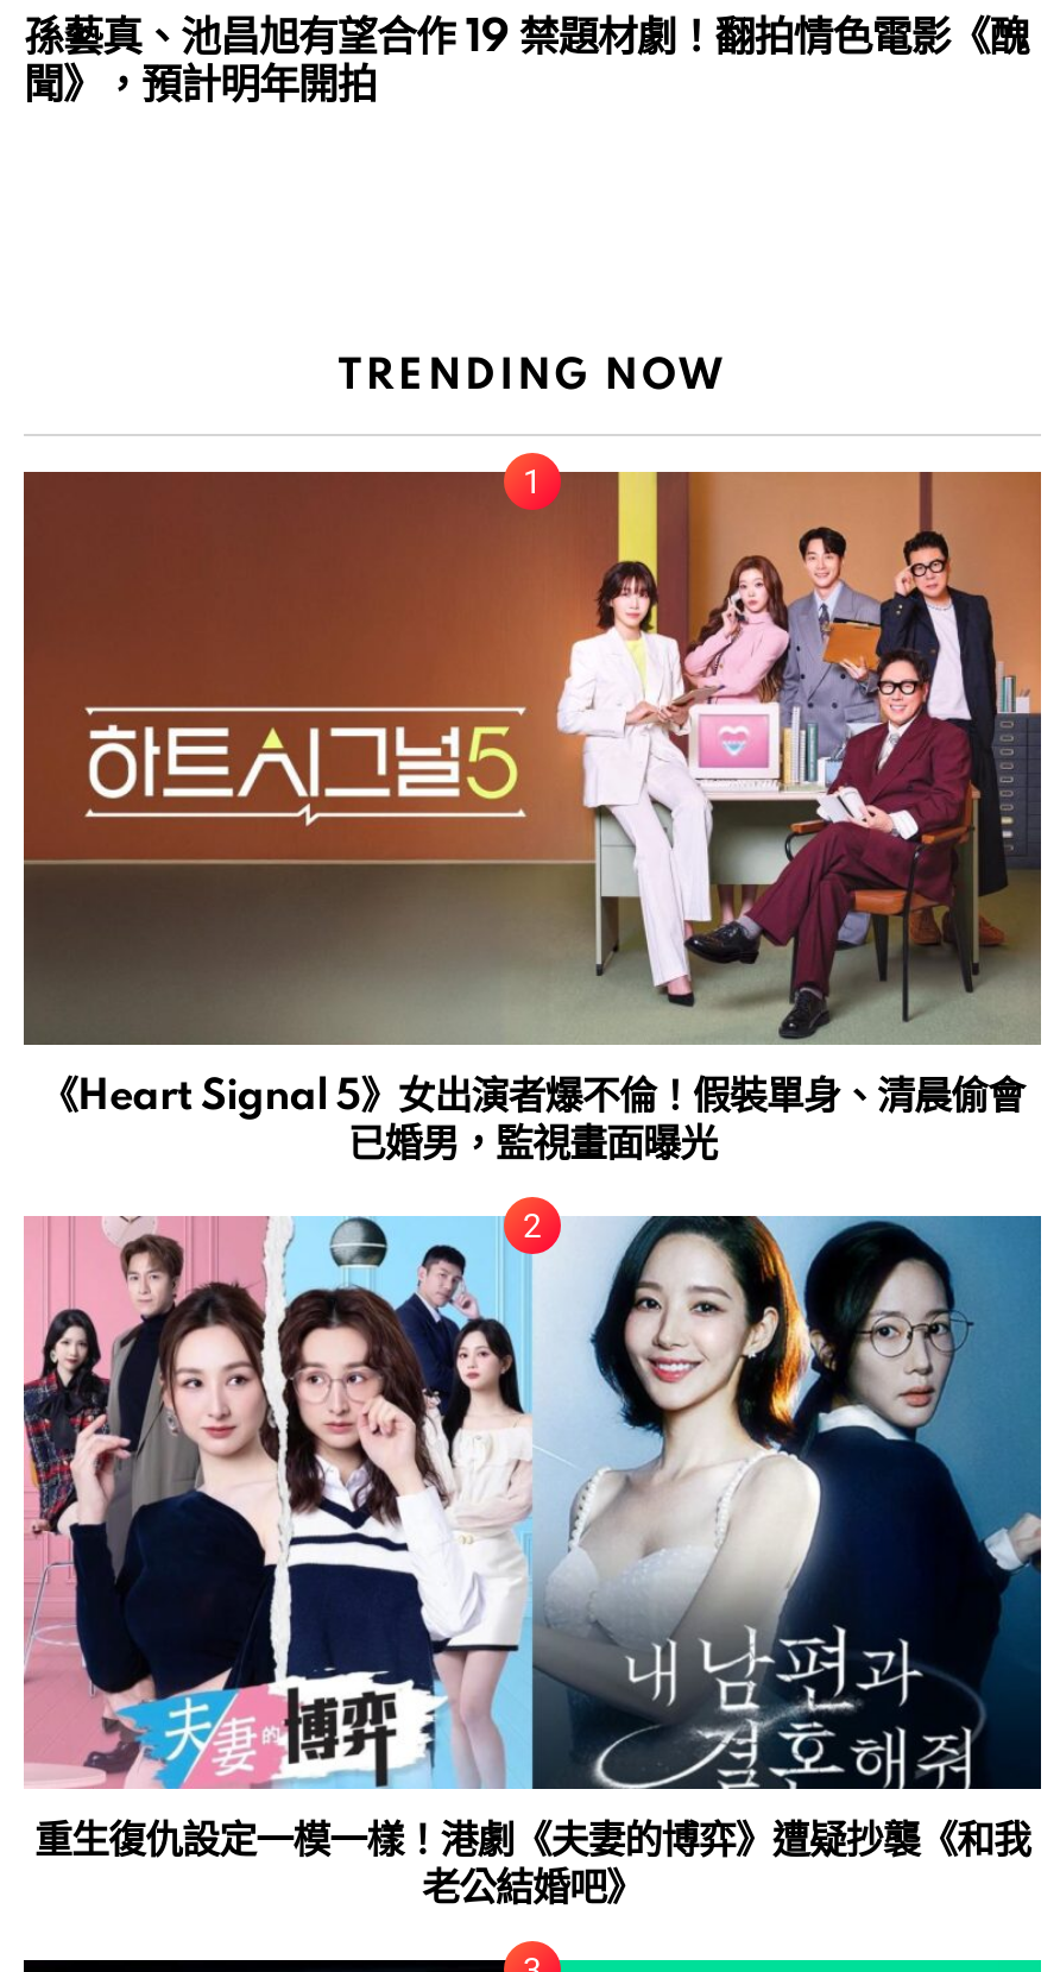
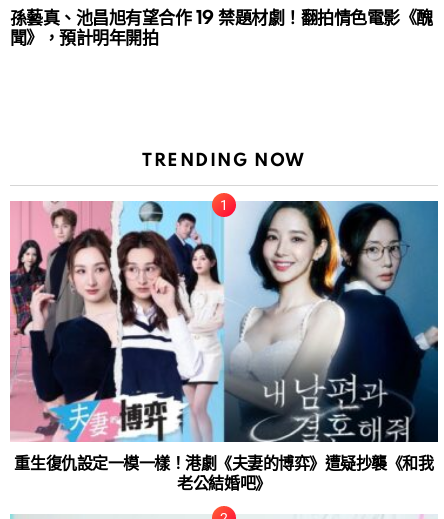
- [image]
- 《Heart Signal 5》女出演者爆不倫！假裝單身、清晨偷會
- 已婚男，監視畫面曝光
